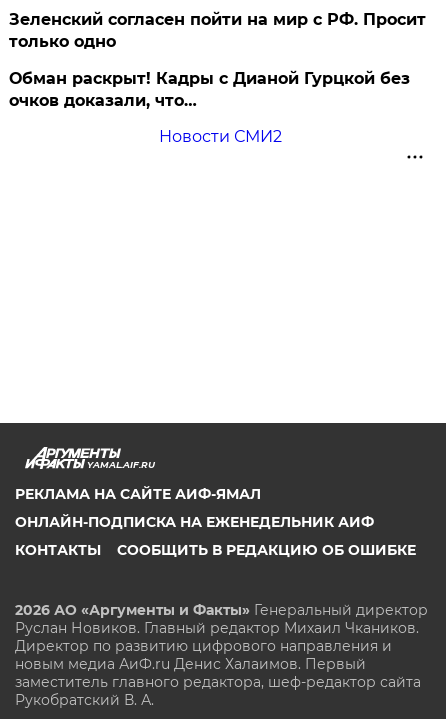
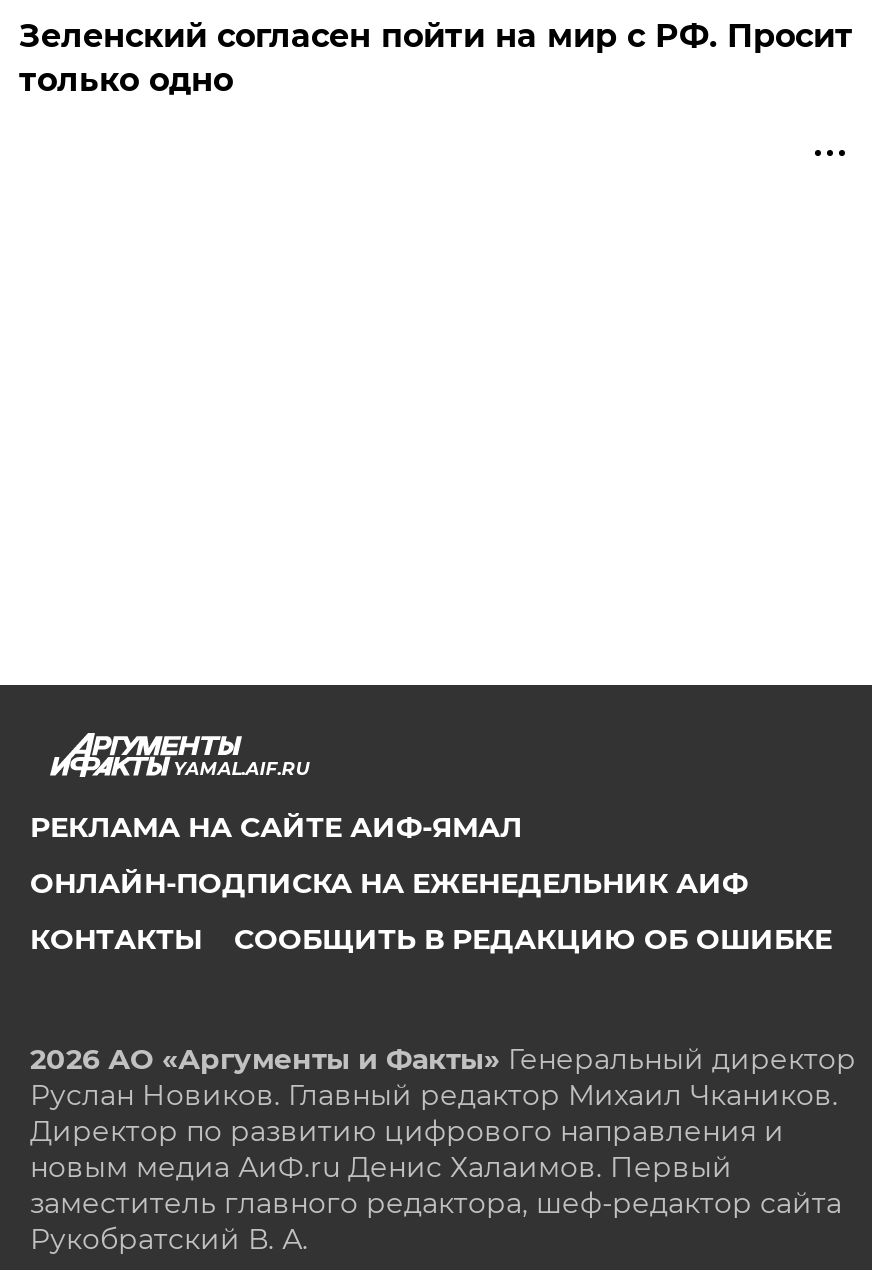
- Обман раскрыт! Кадры с Дианой Гурцкой без
- очков доказали, что…
- Новости СМИ2
